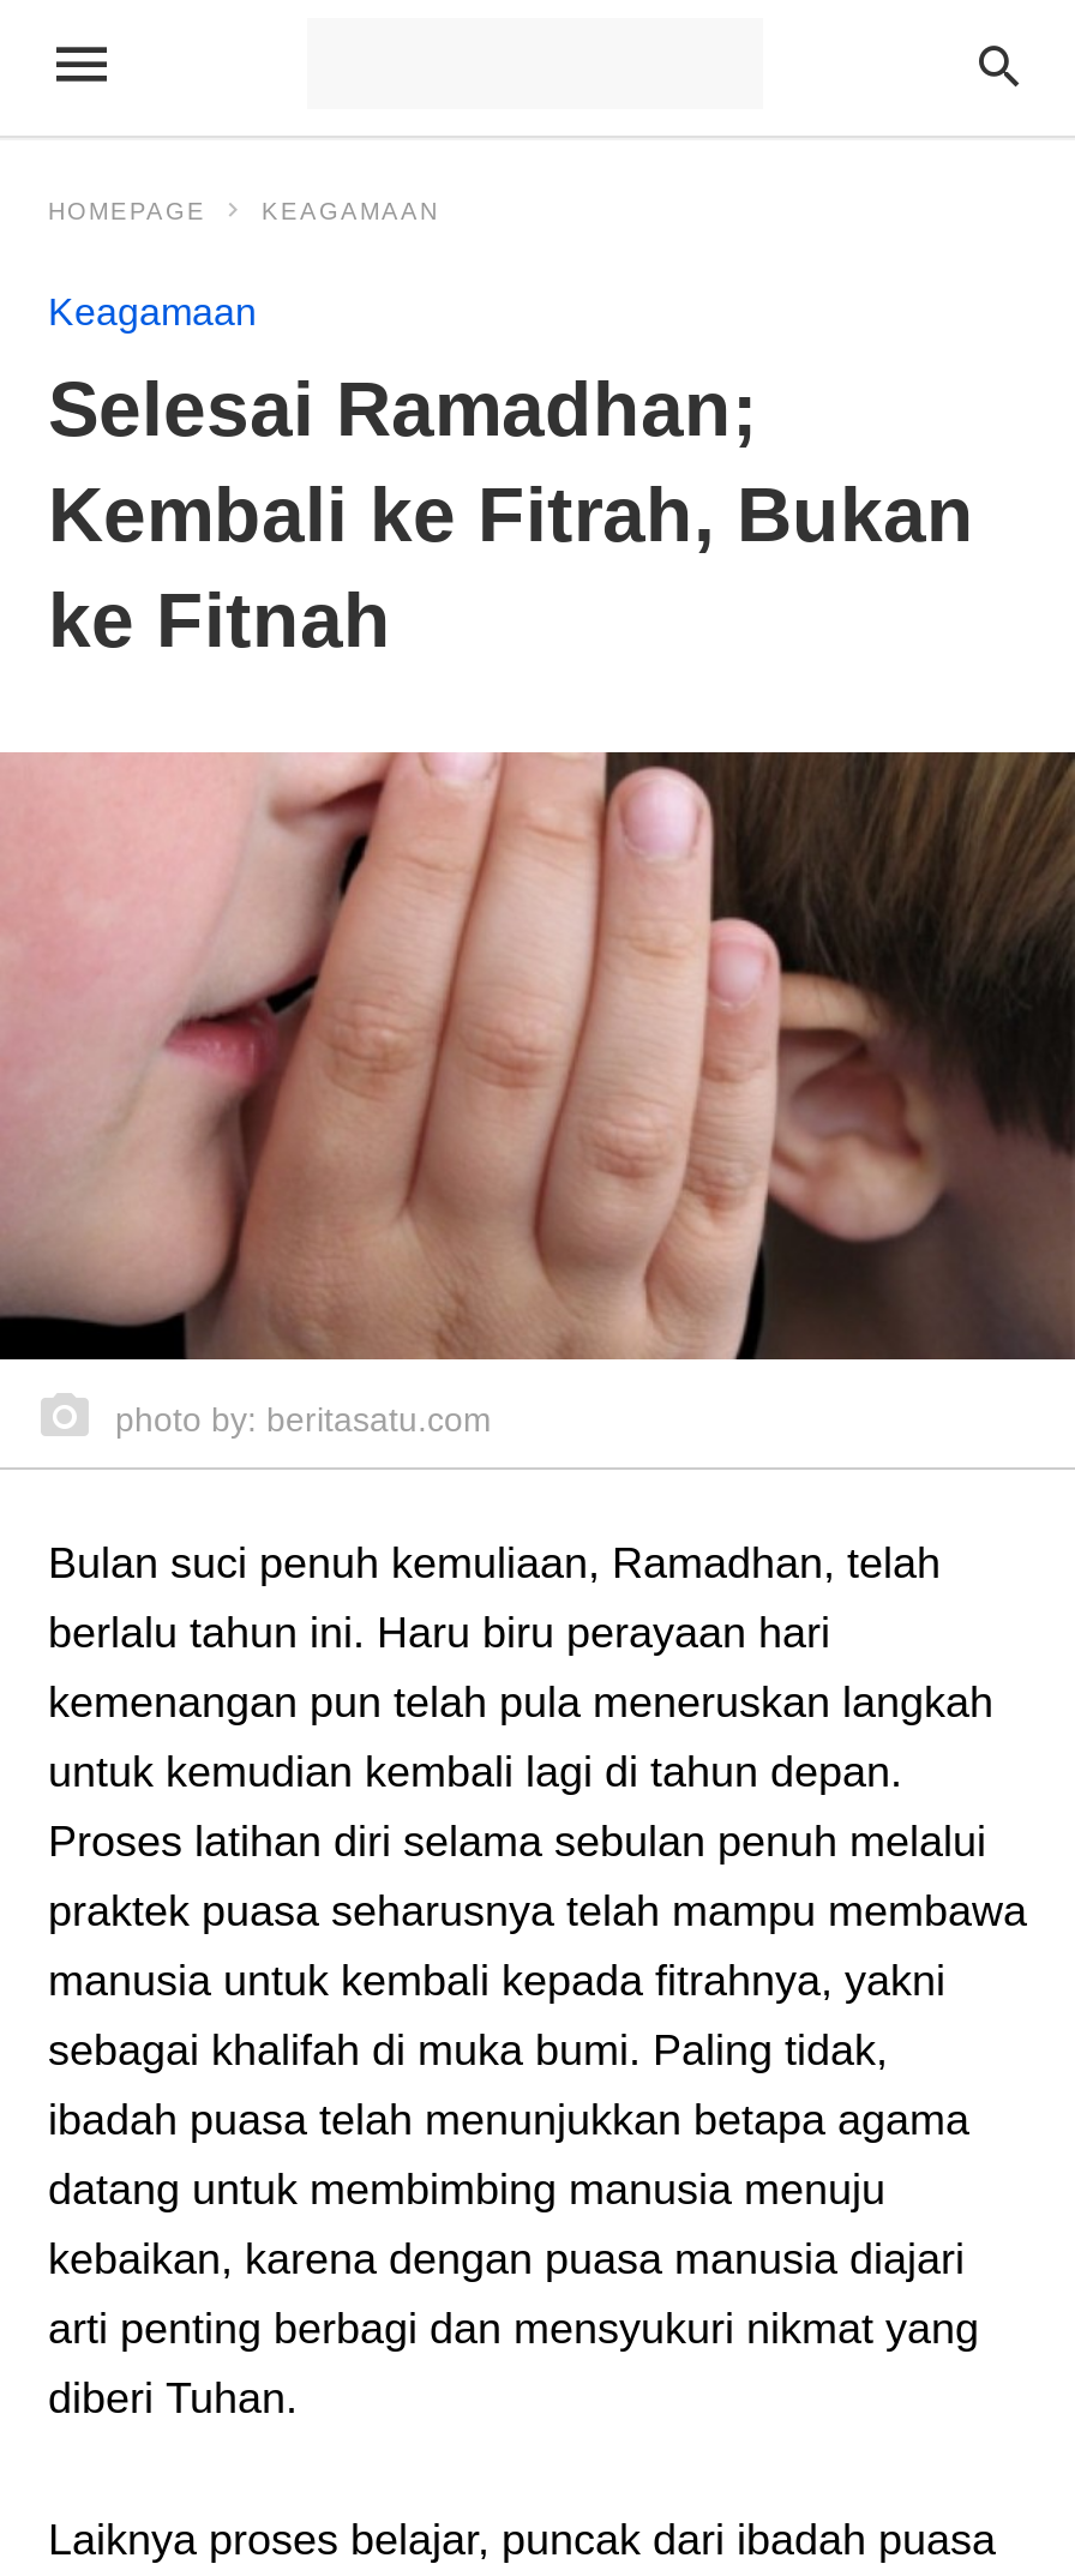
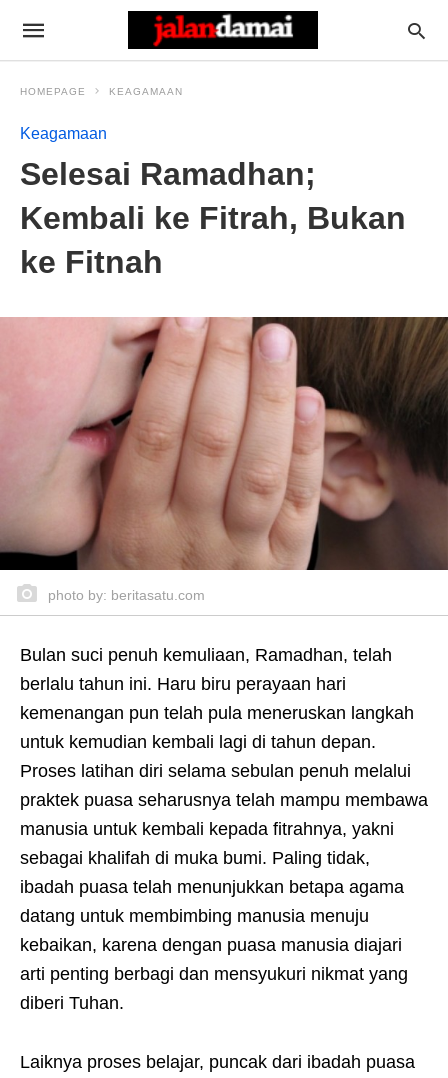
+ [image]
